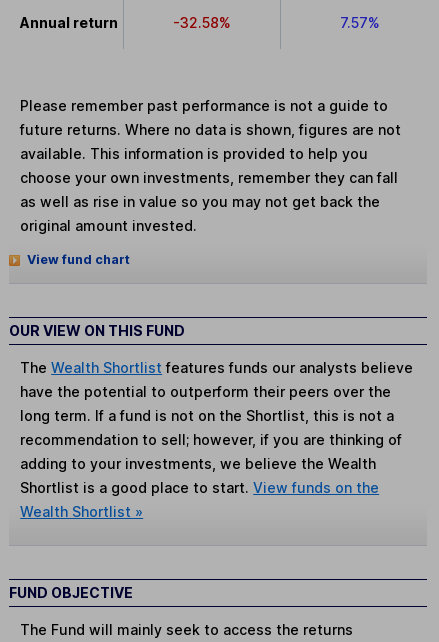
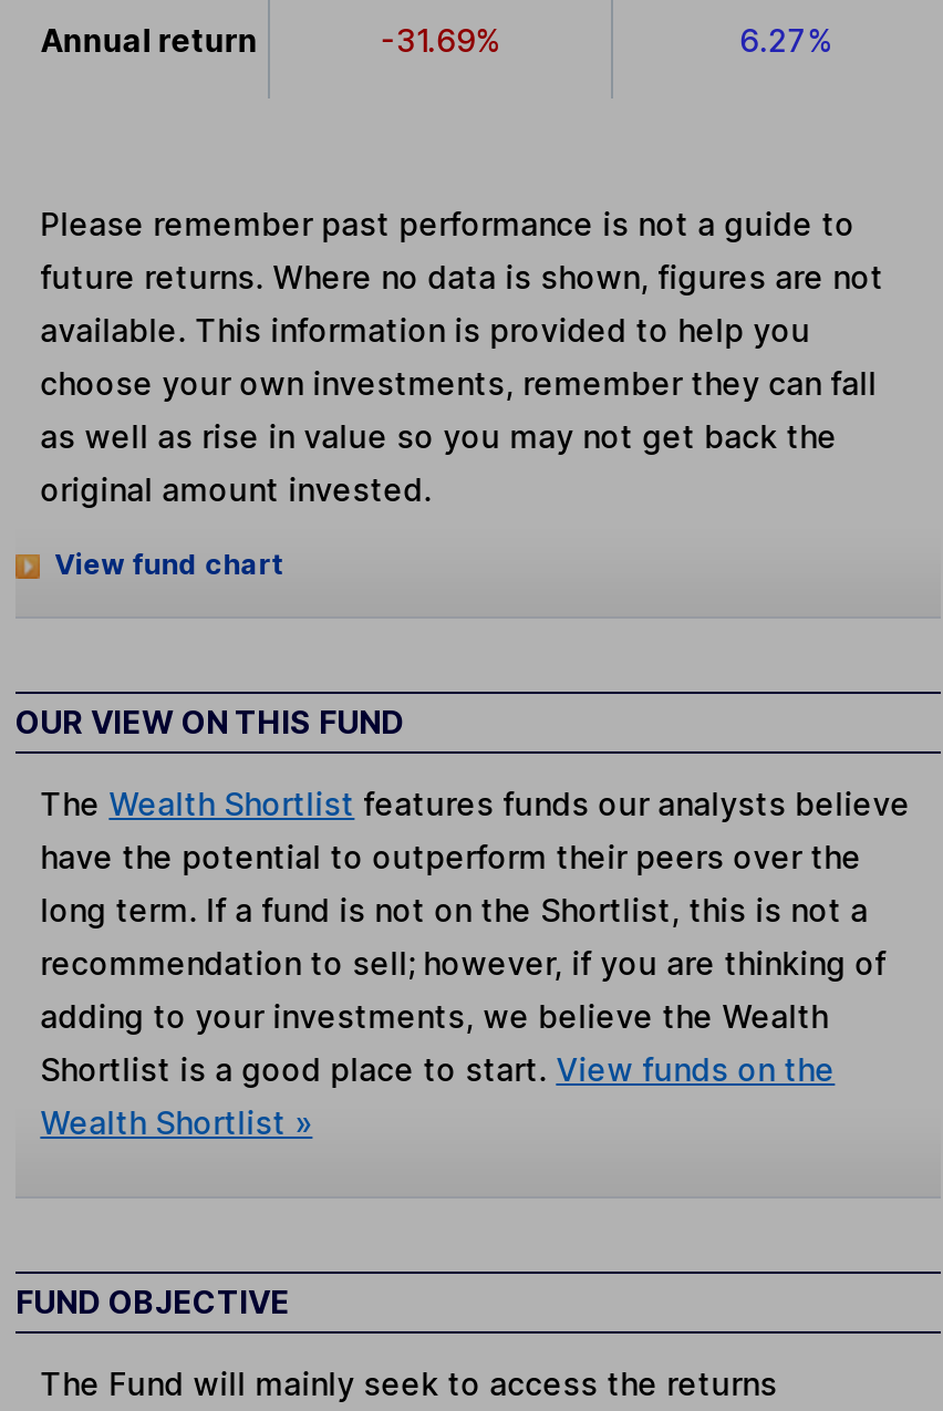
- -32.58%
+ -31.69%

- 7.57%
+ 6.27%
